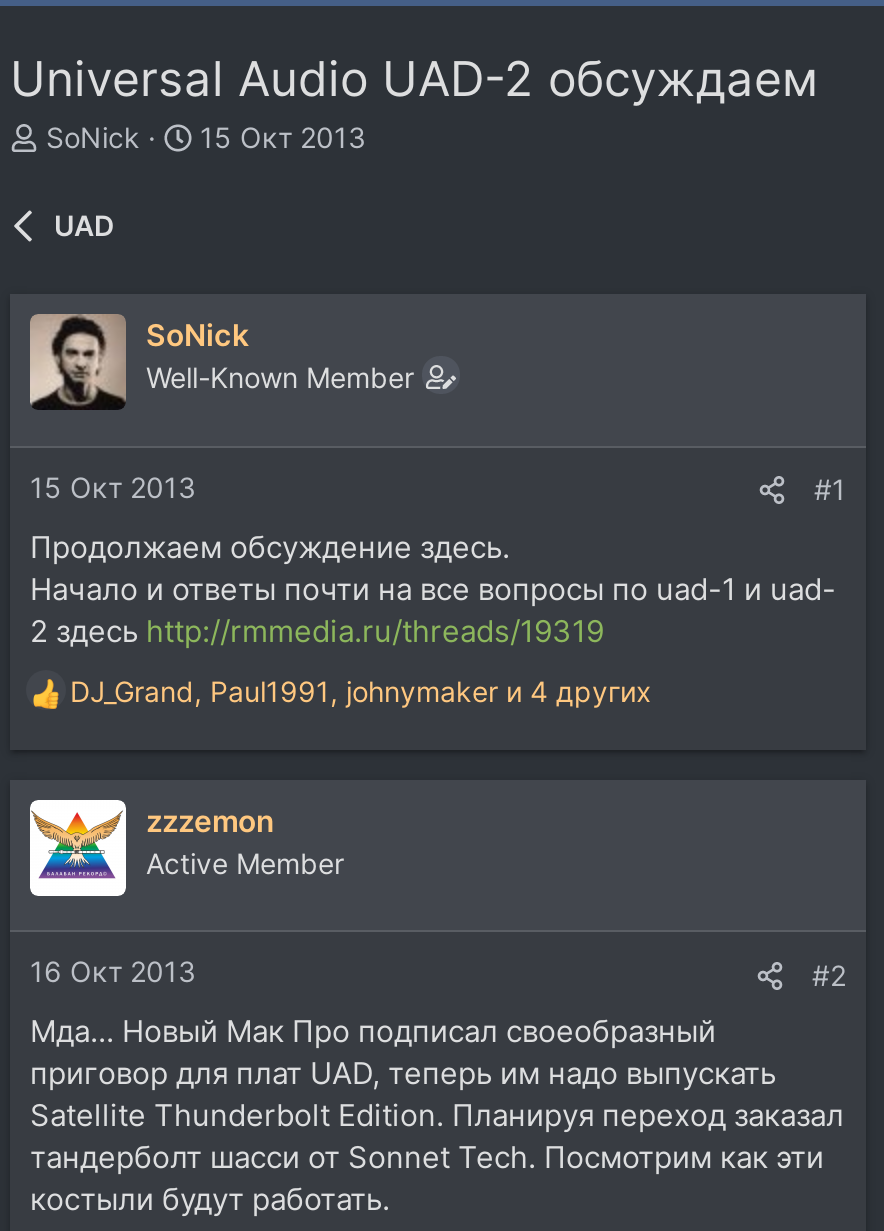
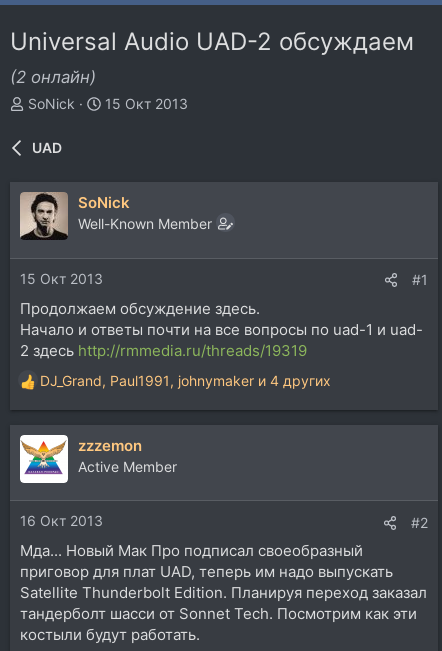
+ (2 онлайн)
